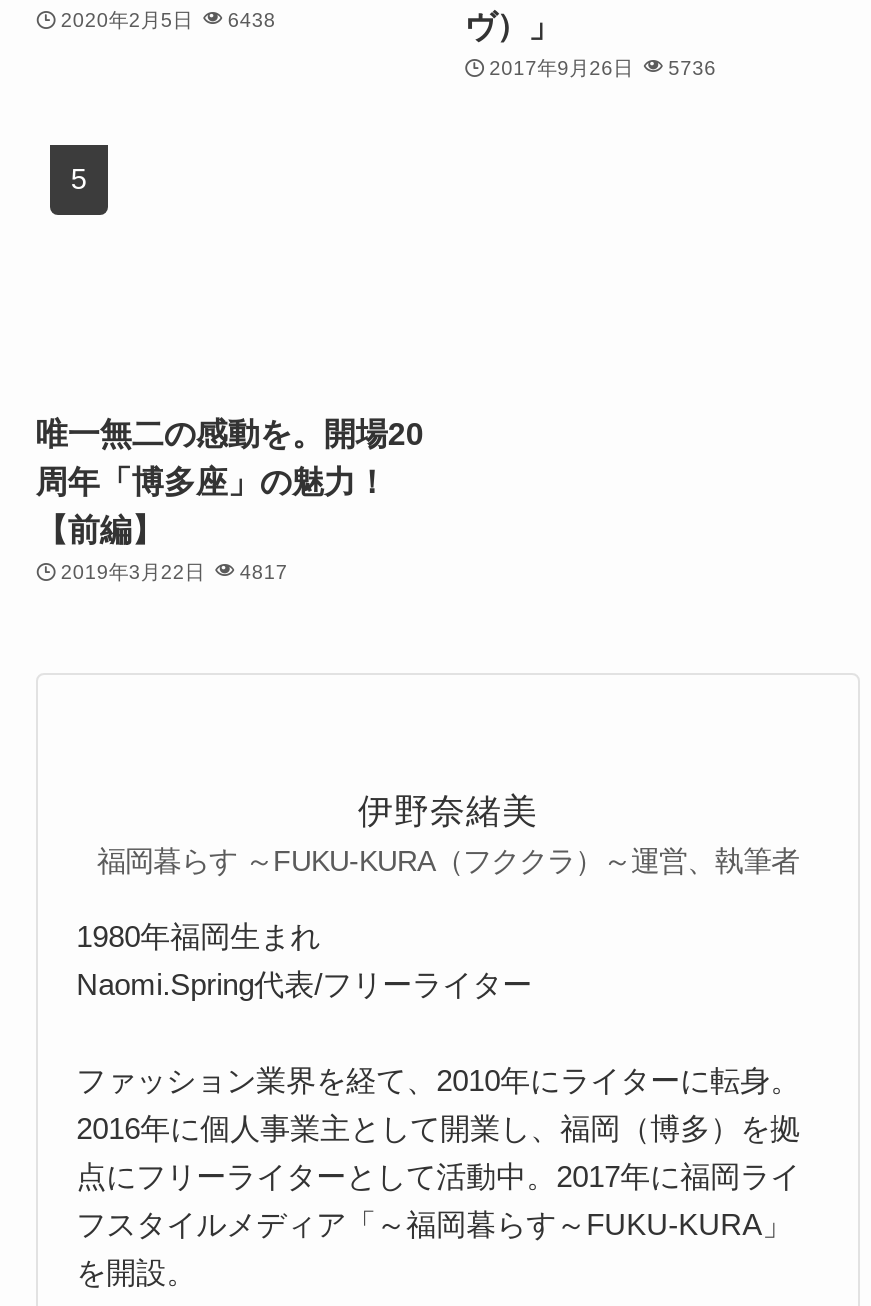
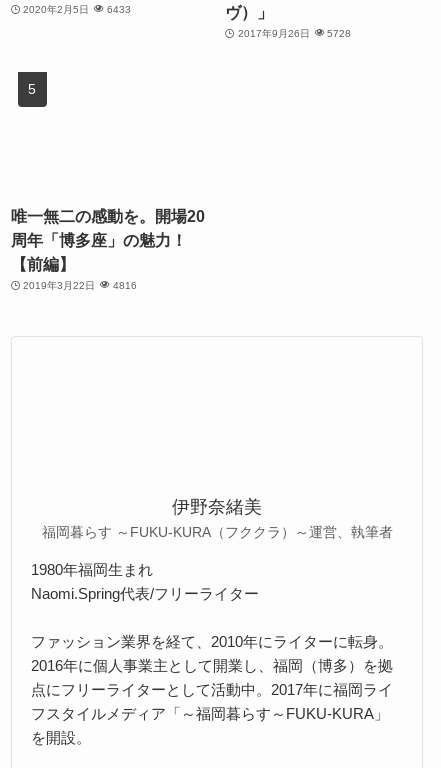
- 2020年2月5日 6438
+ 2020年2月5日 6433

- 2017年9月26日 5736
+ 2017年9月26日 5728

- 2019年3月22日 4817
+ 2019年3月22日 4816
